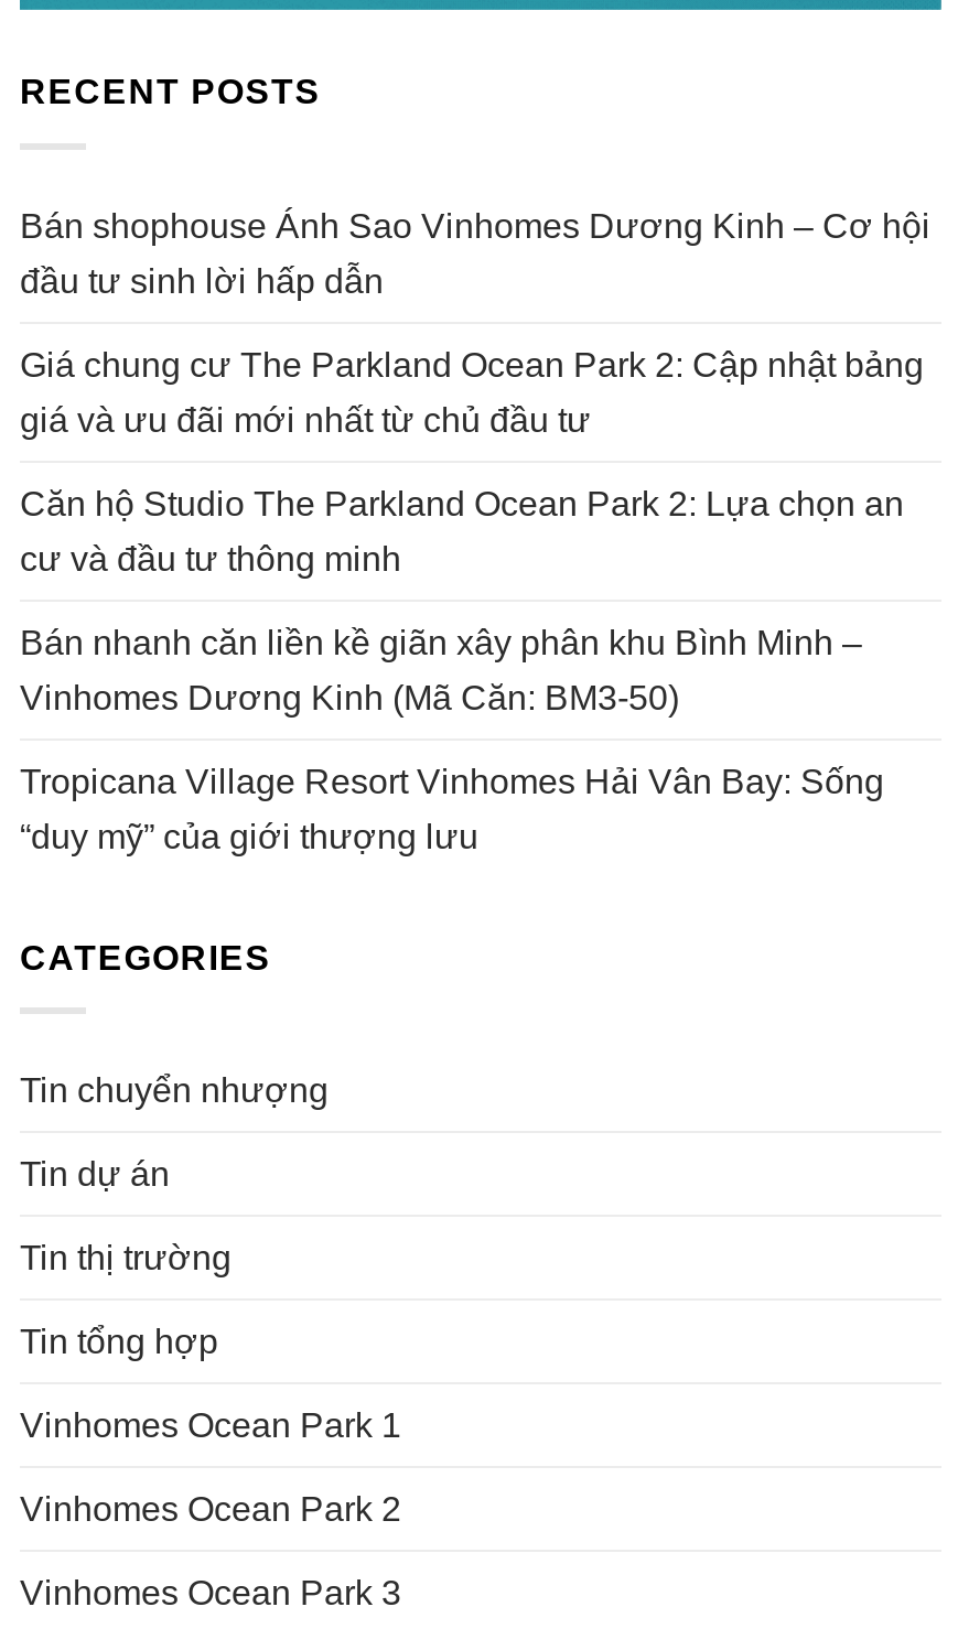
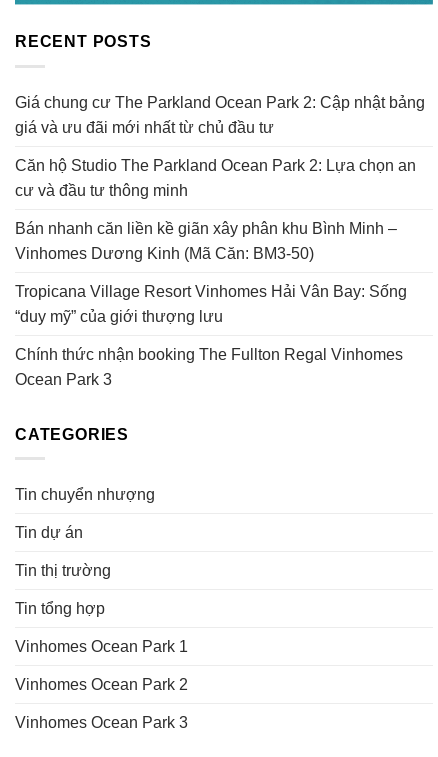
- Bán shophouse Ánh Sao Vinhomes Dương Kinh – Cơ hội
- đầu tư sinh lời hấp dẫn

moved up: Giá chung cư The Parkland Ocean Park 2: Cập nhật bảng | giá và ưu đãi mới nhất từ chủ đầu tư | Căn hộ Studio The Parkland Ocean Park 2: Lựa chọn an | cư và đầu tư thông minh | Bán nhanh căn liền kề giãn xây phân khu Bình Minh – | Vinhomes Dương Kinh (Mã Căn: BM3-50) | Tropicana Village Resort Vinhomes Hải Vân Bay: Sống | “duy mỹ” của giới thượng lưu

+ Chính thức nhận booking The Fullton Regal Vinhomes
+ Ocean Park 3
